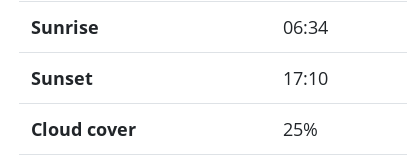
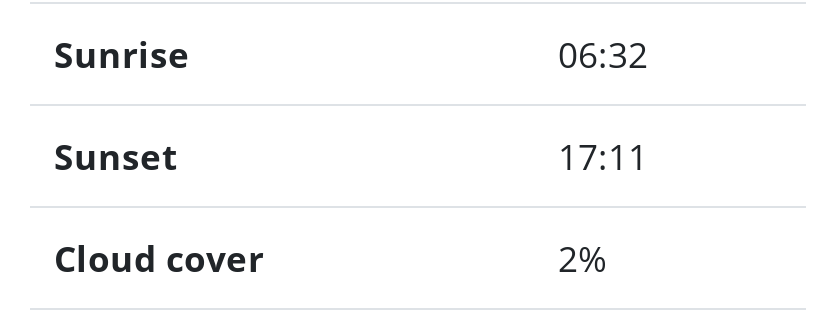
- 06:34
+ 06:32

- 17:10
+ 17:11

- 25%
+ 2%
